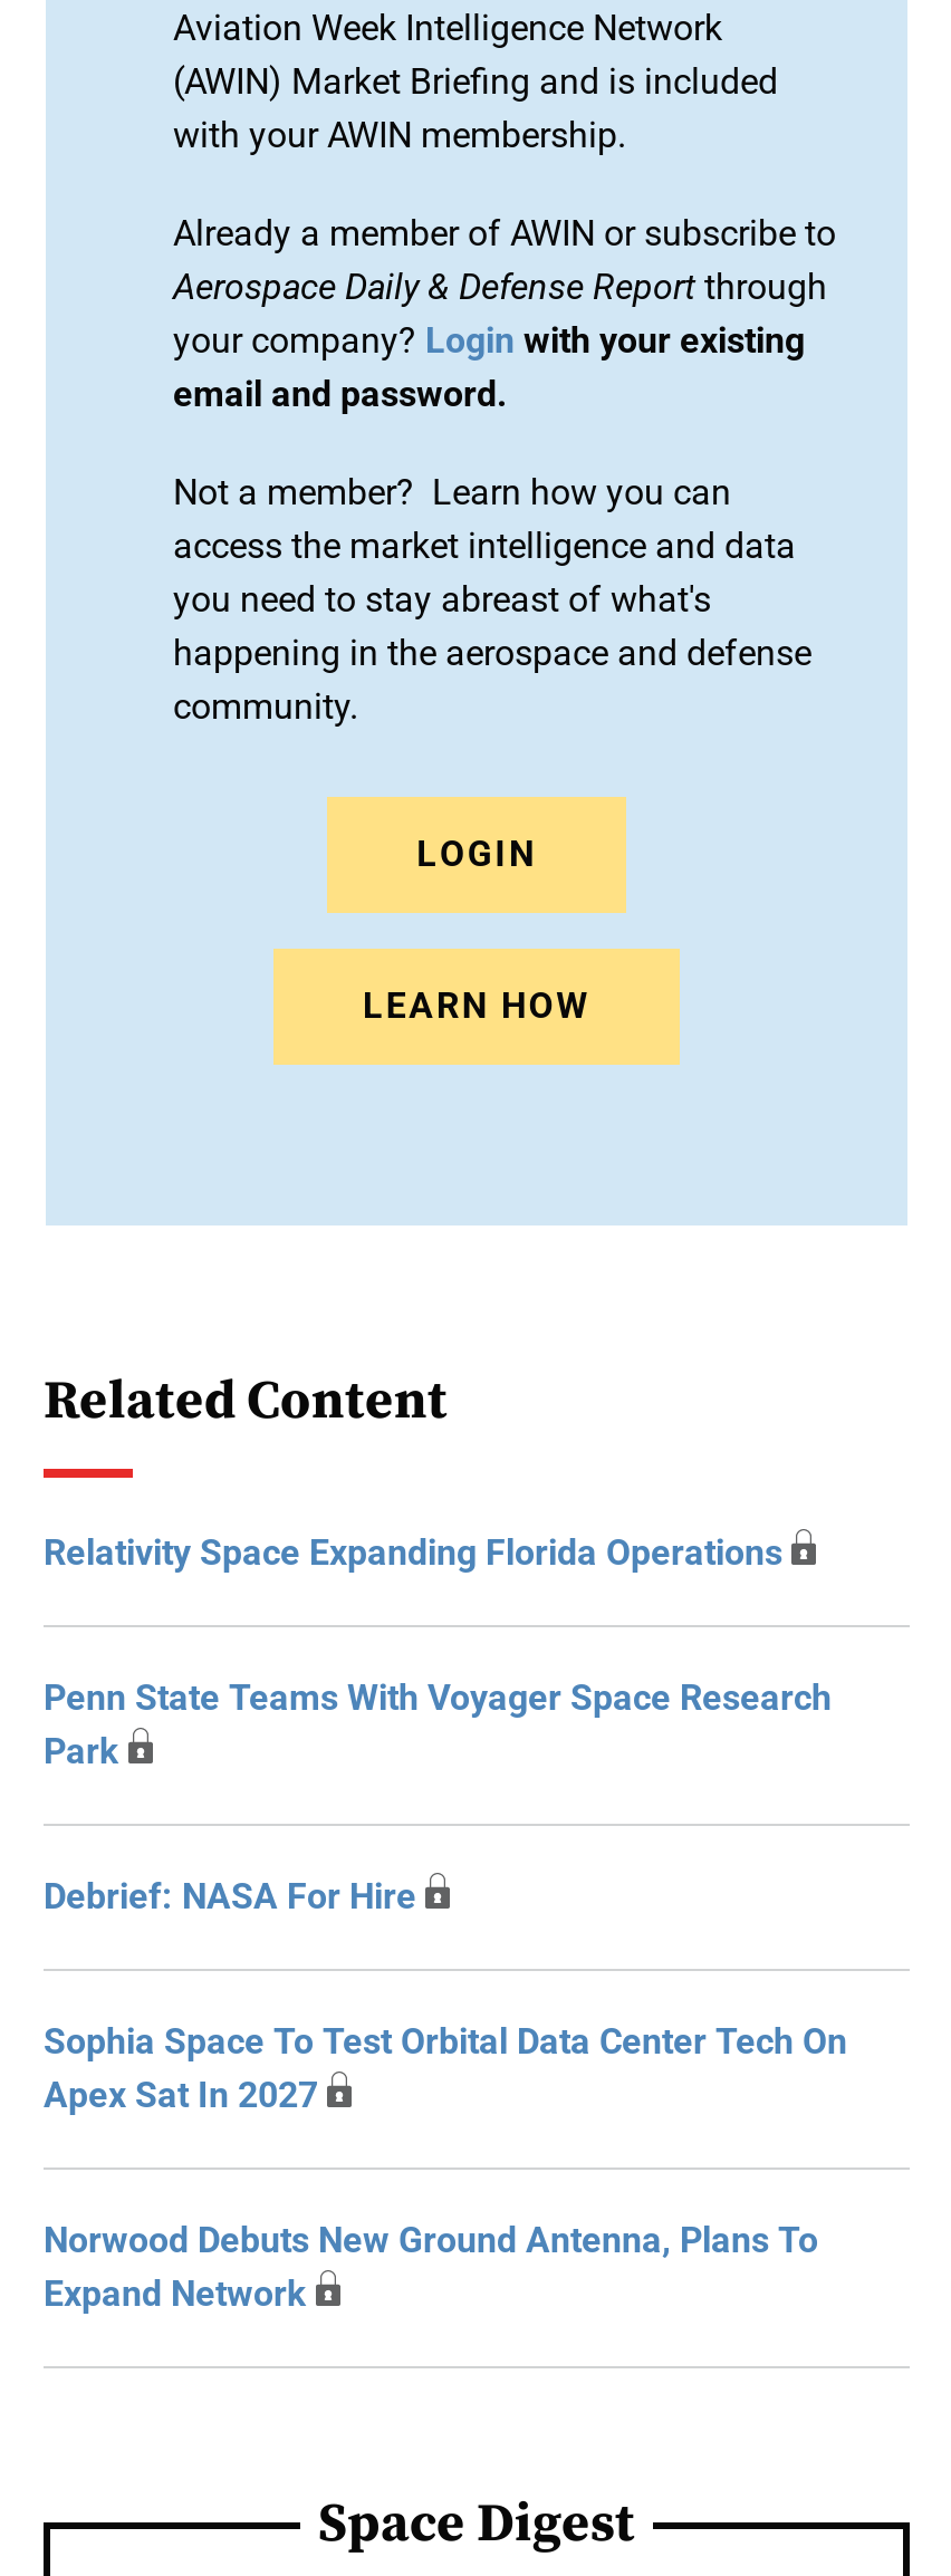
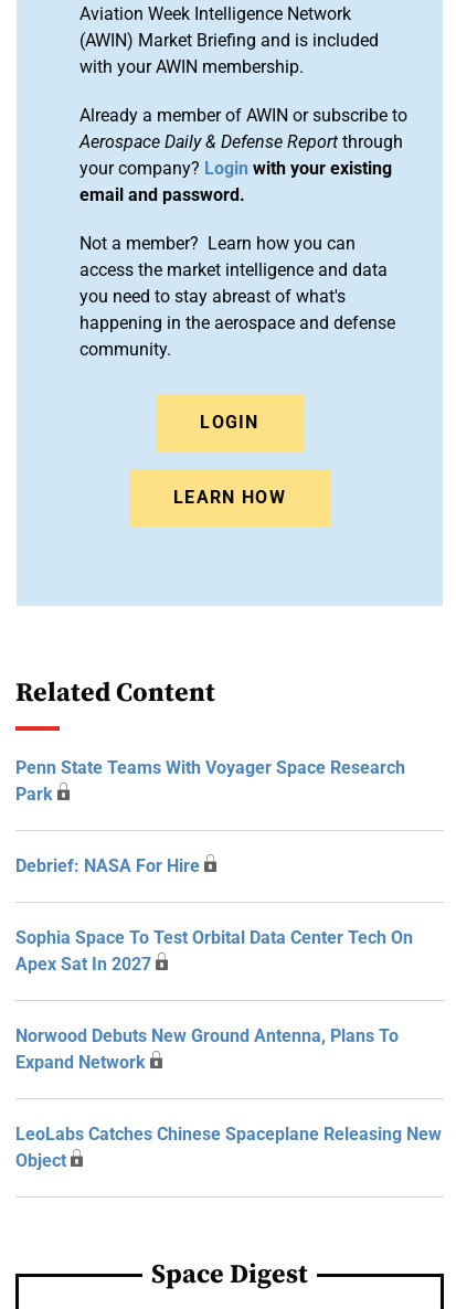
- Relativity Space Expanding Florida Operations

moved up: Penn State Teams With Voyager Space Research | Park | Debrief: NASA For Hire | Sophia Space To Test Orbital Data Center Tech On | Apex Sat In 2027 | Norwood Debuts New Ground Antenna, Plans To | Expand Network

+ LeoLabs Catches Chinese Spaceplane Releasing New
+ Object
